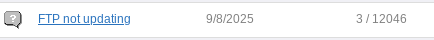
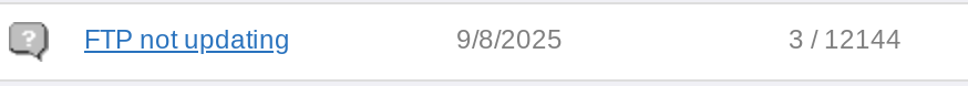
- 3 / 12046
+ 3 / 12144
